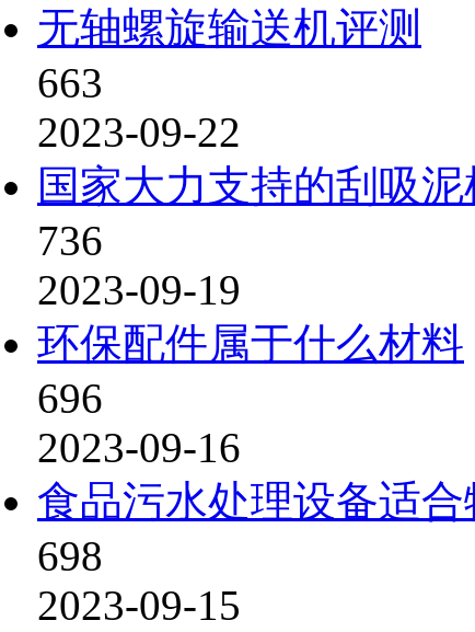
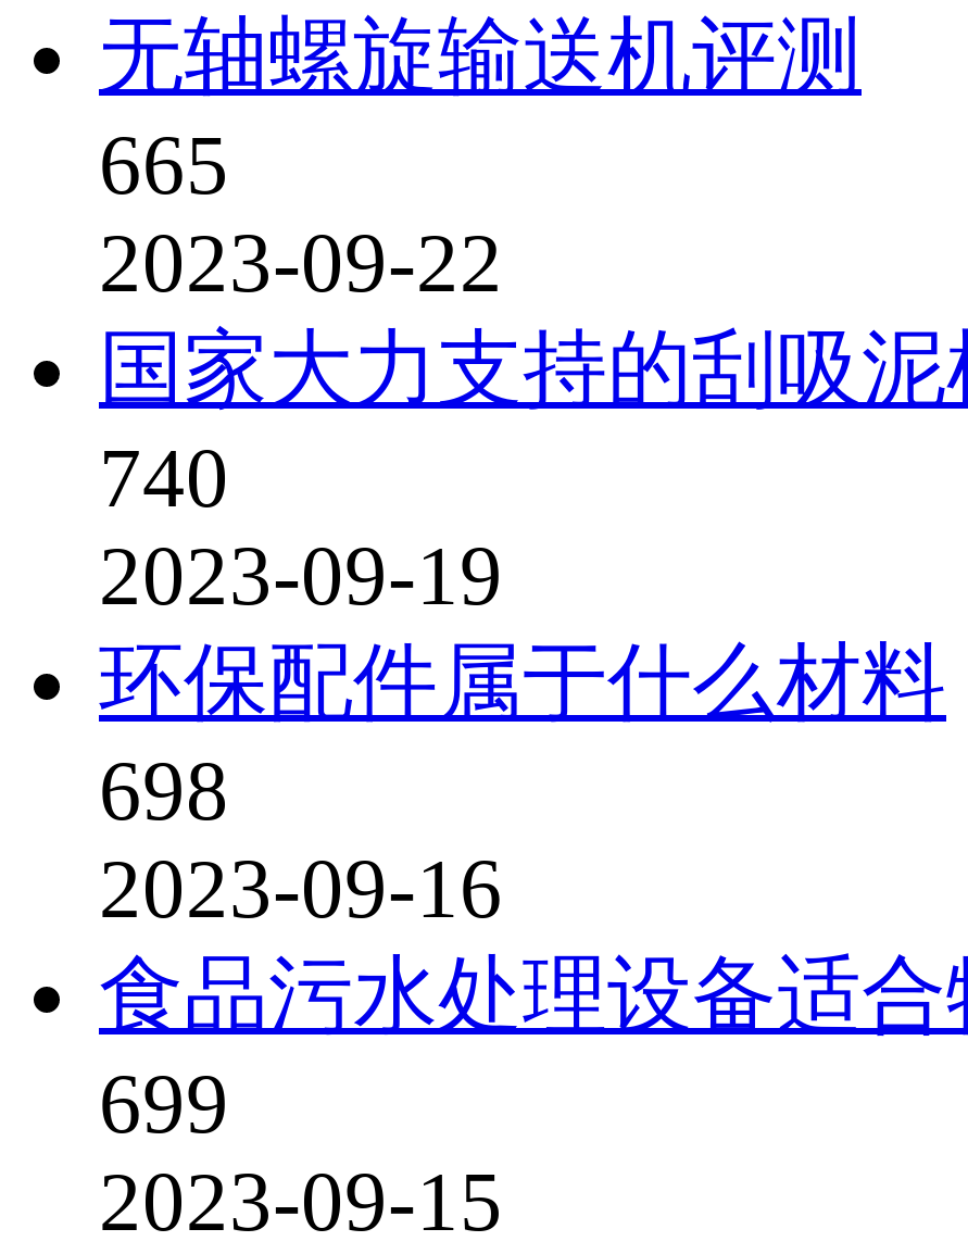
- 663
+ 665

- 736
+ 740

- 696
+ 698

- 698
+ 699
